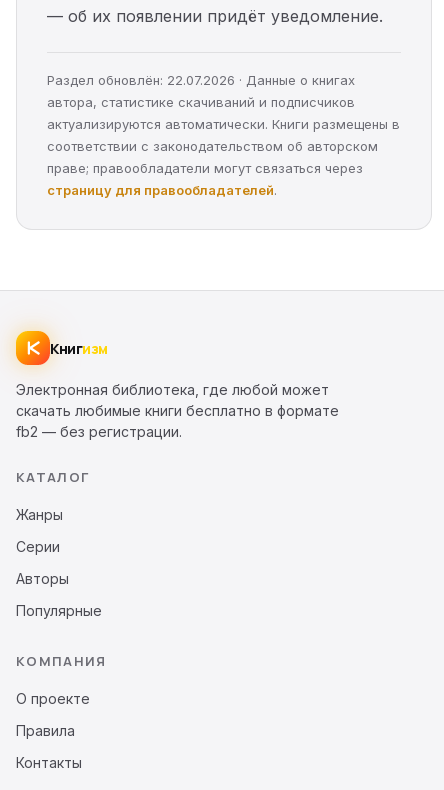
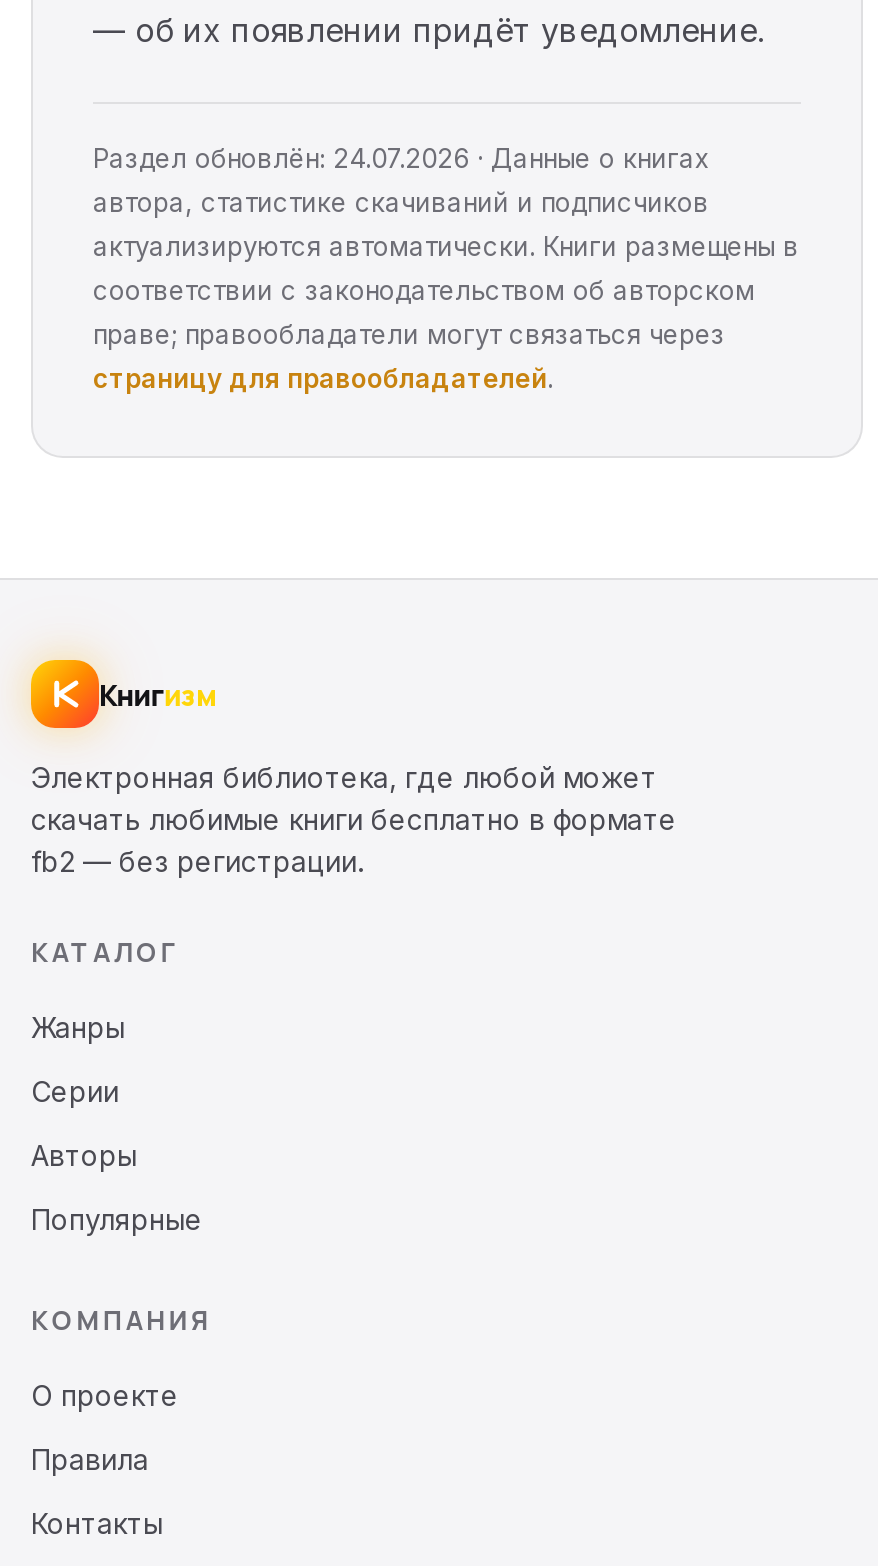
- Раздел обновлён: 22.07.2026 · Данные о книгах
+ Раздел обновлён: 24.07.2026 · Данные о книгах
